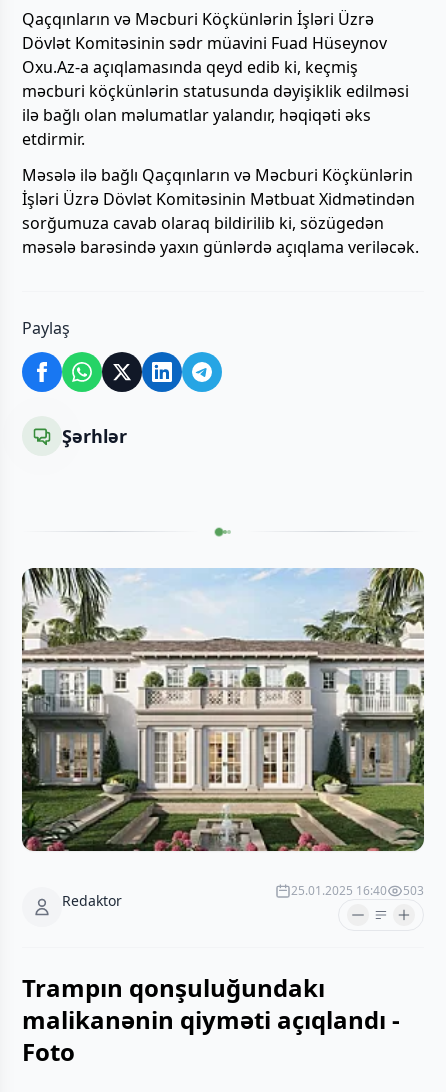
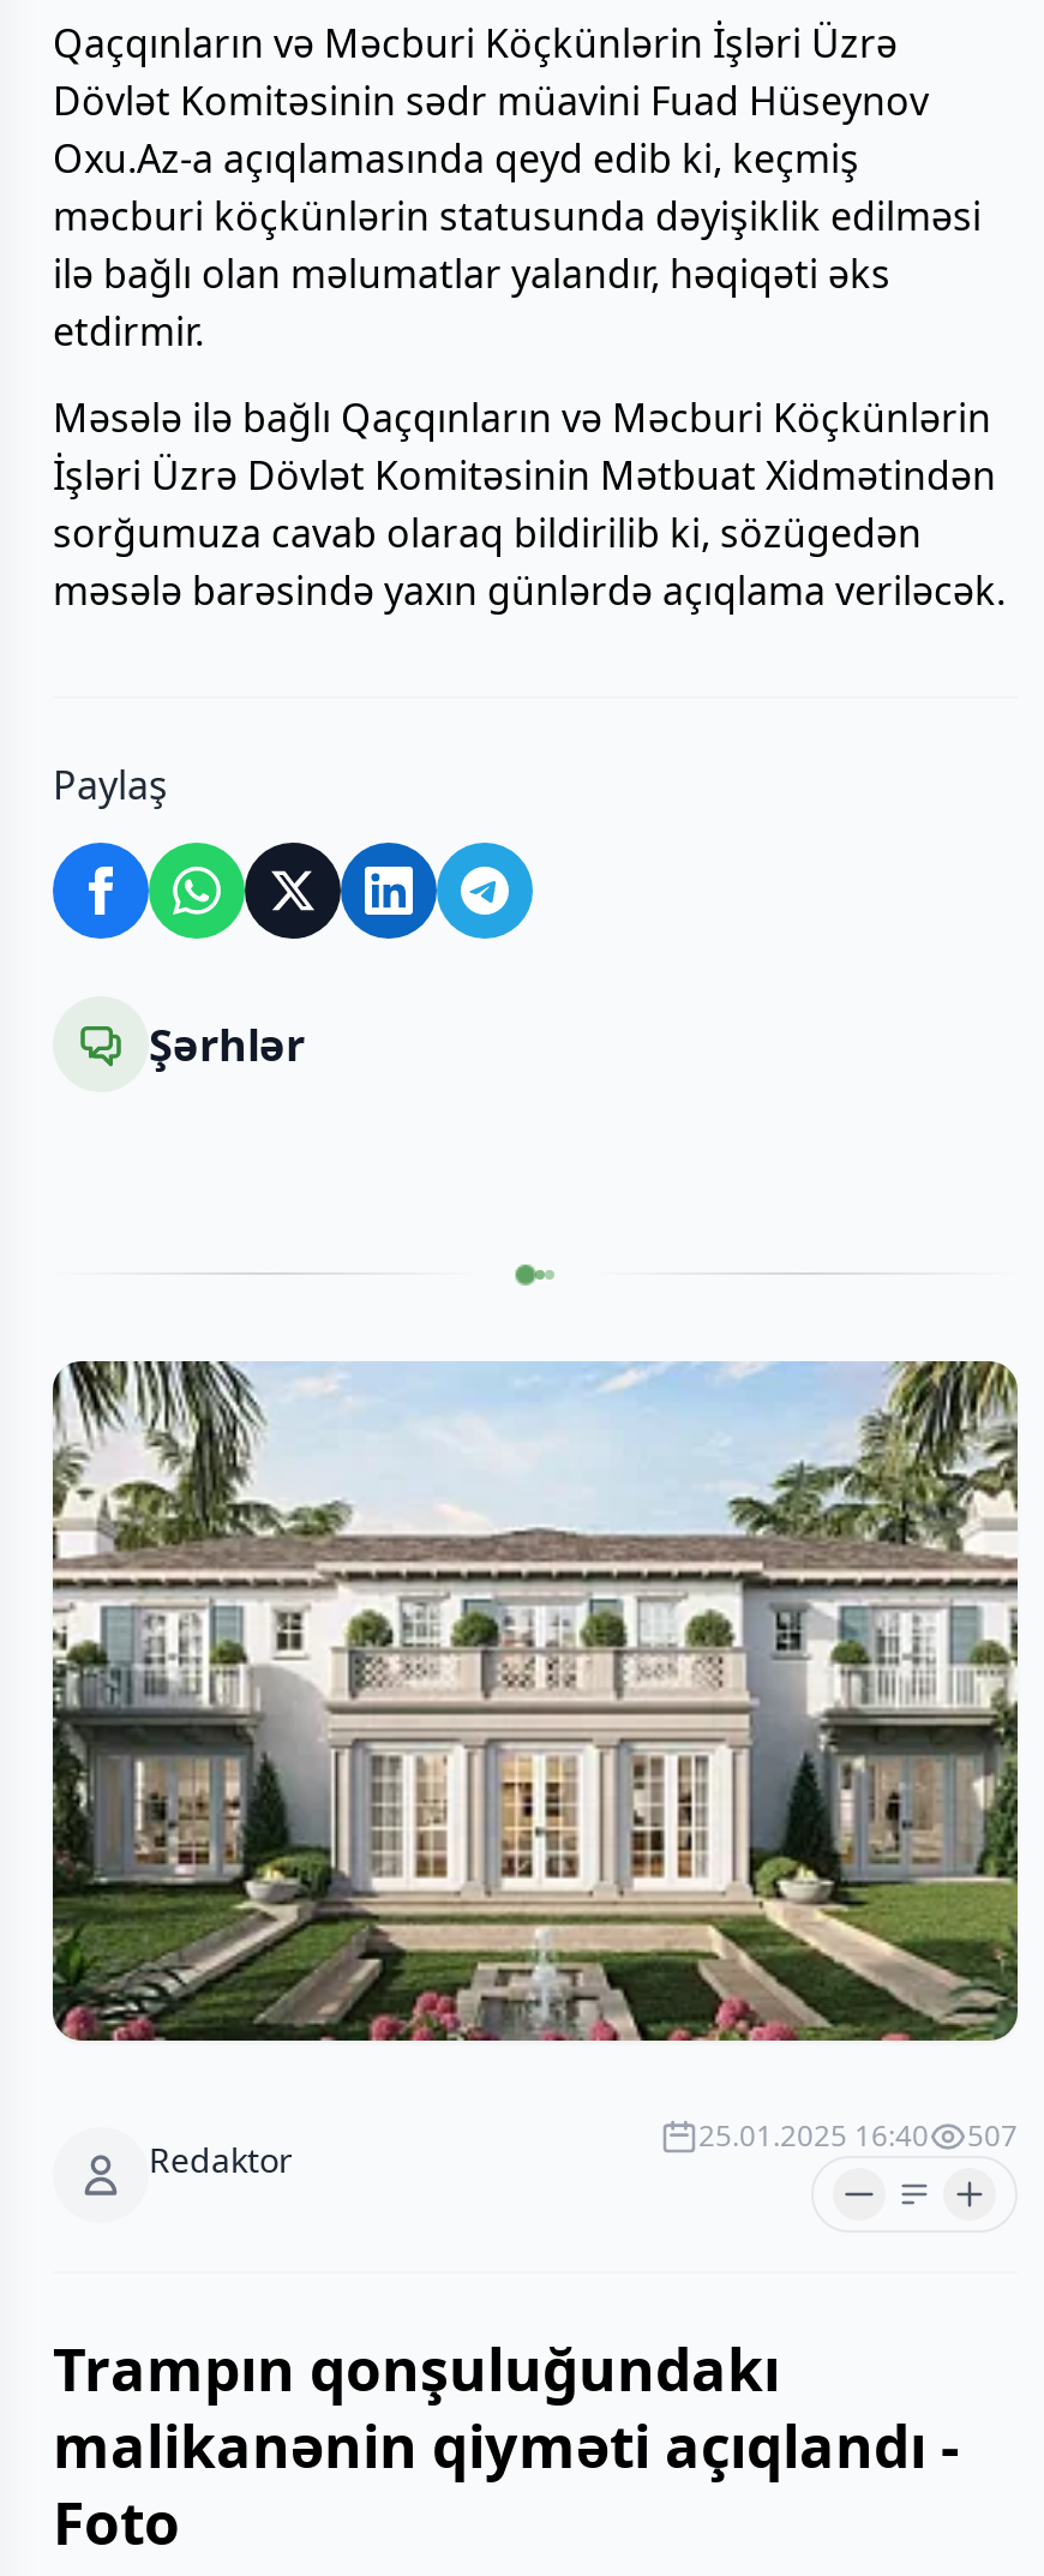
- 25.01.2025 16:40 503
+ 25.01.2025 16:40 507
